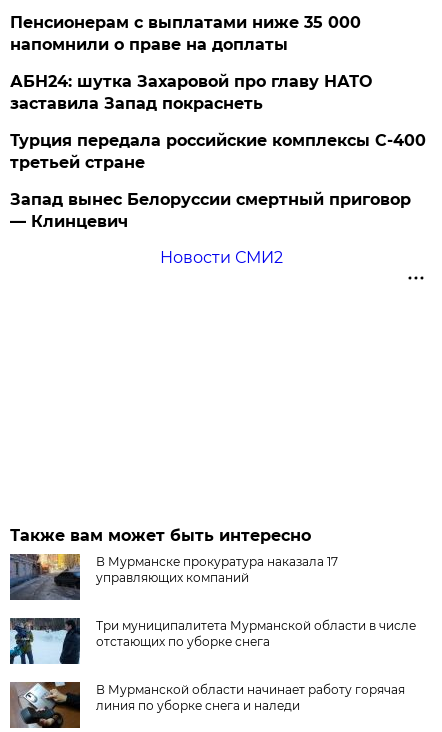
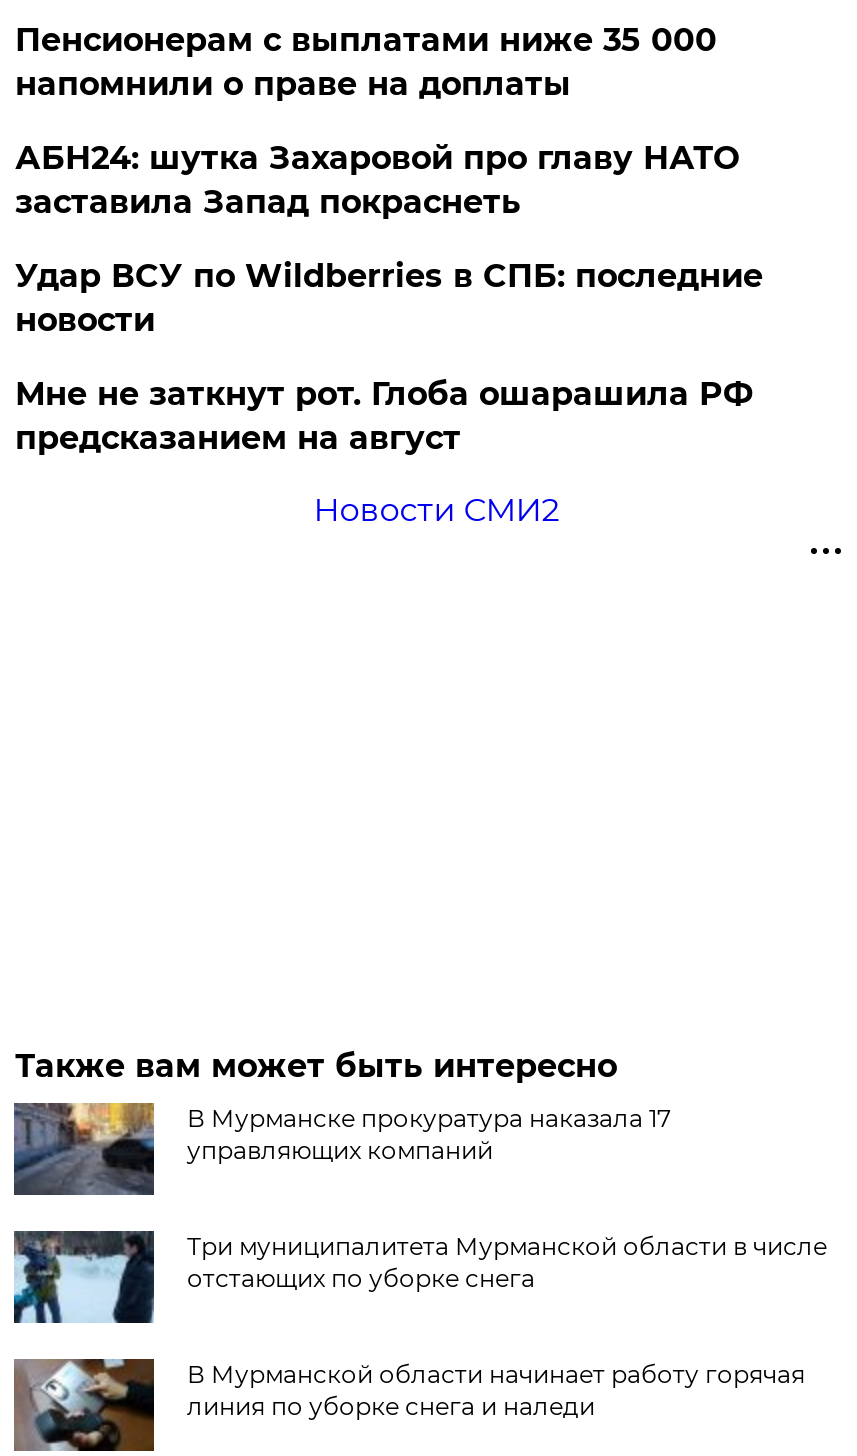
- Турция передала российские комплексы С-400
- третьей стране
+ Удар ВСУ по Wildberries в СПБ: последние
+ новости

- Запад вынес Белоруссии смертный приговор
- — Клинцевич
+ Мне не заткнут рот. Глоба ошарашила РФ
+ предсказанием на август
